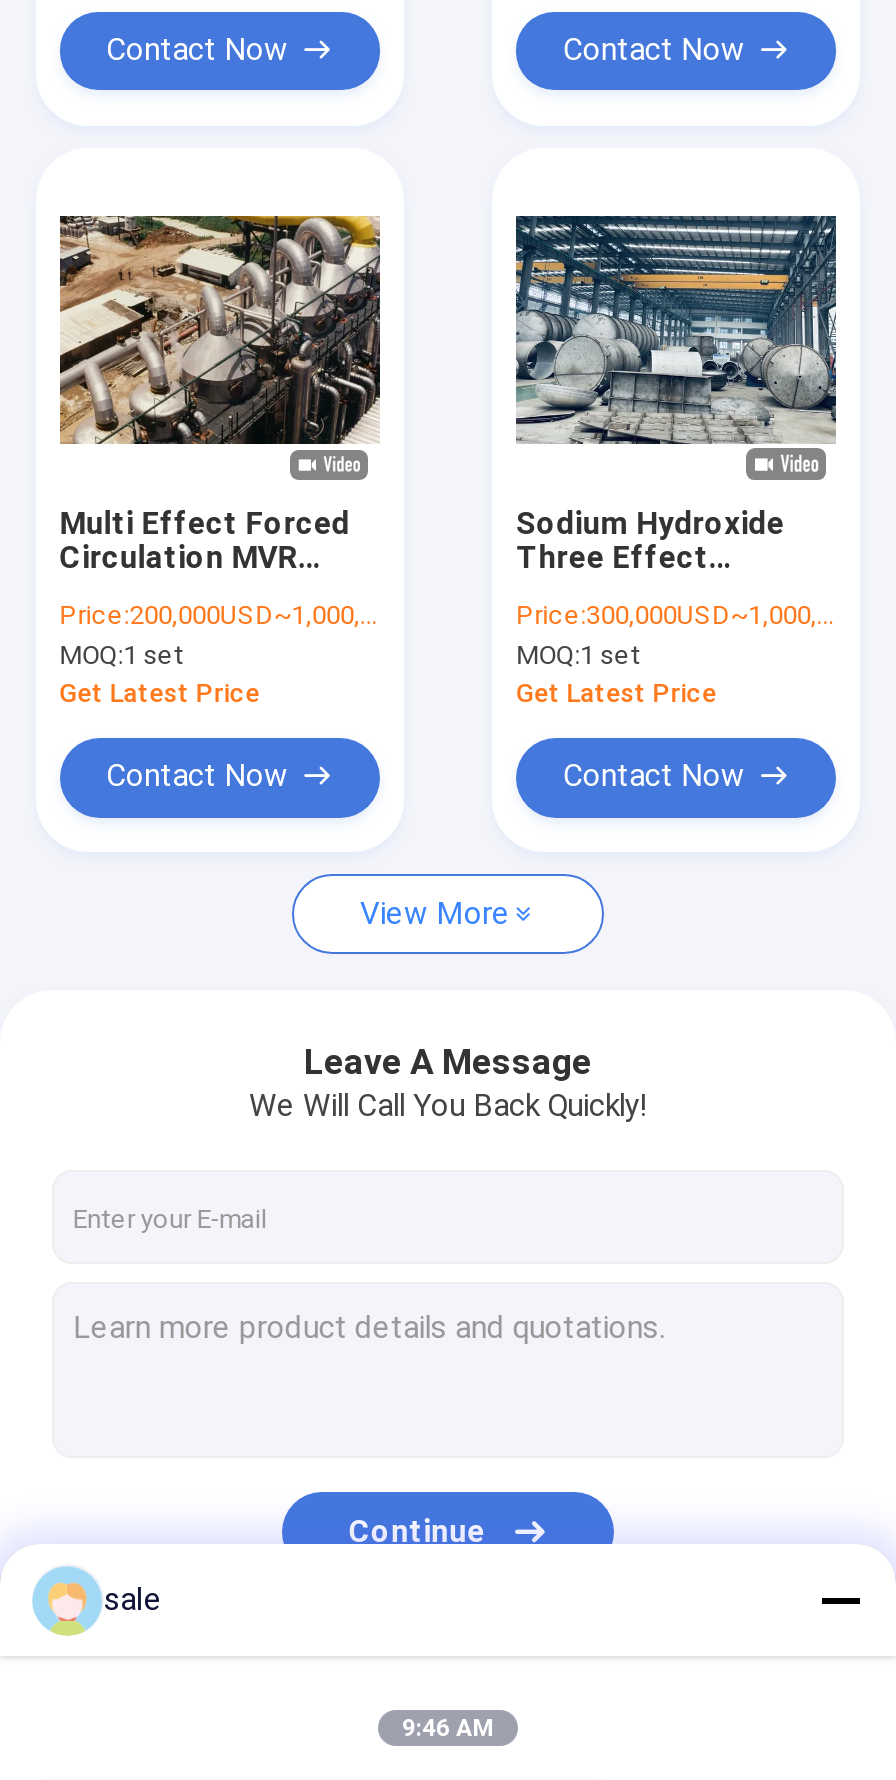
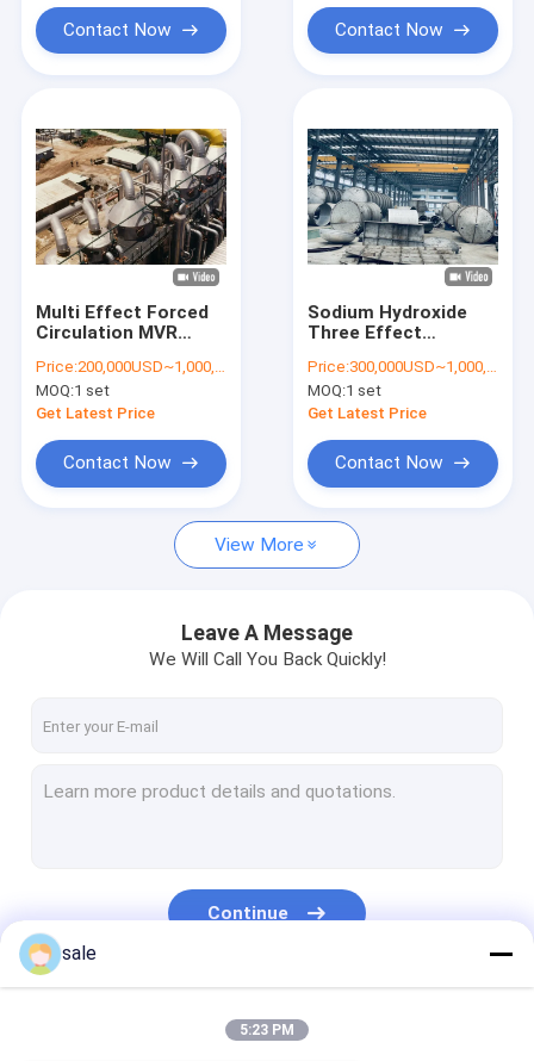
- 9:46 AM
+ 5:23 PM
